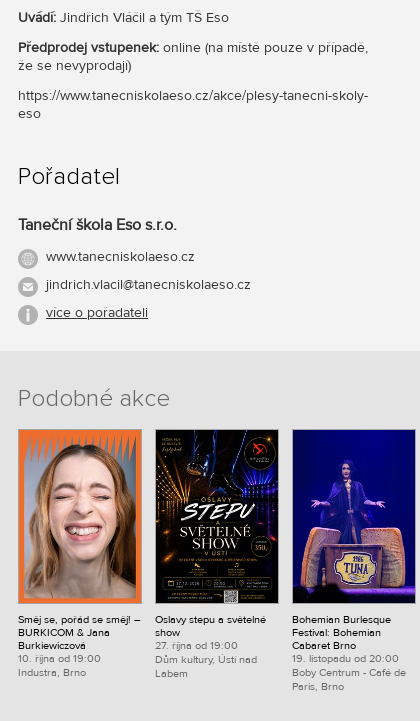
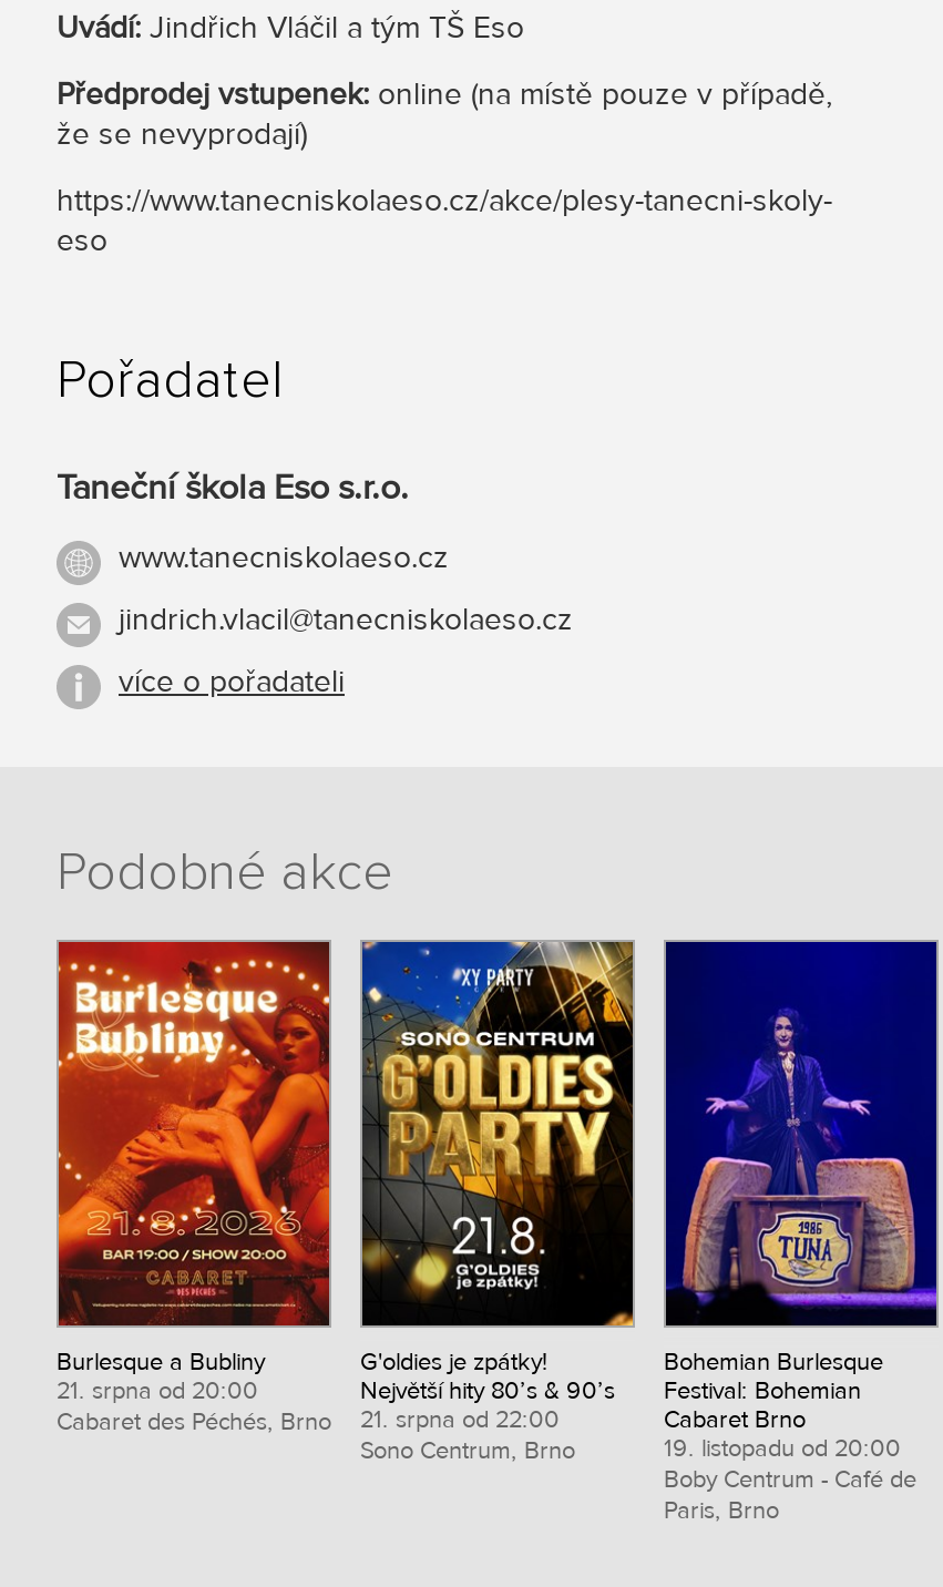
- [image]
- Směj se, pořád se směj! –
- BURKICOM & Jana
- Burkiewiczová
- 10. října od 19:00
- Industra, Brno
+ [image]
+ Burlesque a Bubliny
+ 21. srpna od 20:00
+ Cabaret des Péchés, Brno

- [image]
- Oslavy stepu a světelné
- show
- 27. října od 19:00
- Dům kultury, Ústí nad
- Labem
+ [image]
+ G'oldies je zpátky!
+ Největší hity 80’s & 90’s
+ 21. srpna od 22:00
+ Sono Centrum, Brno
